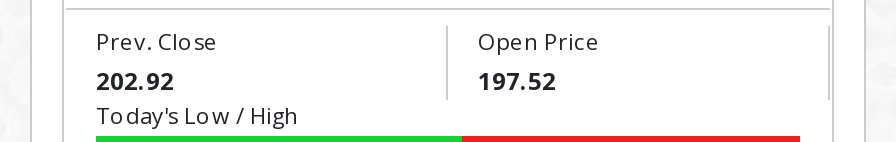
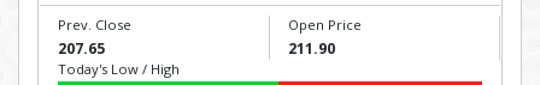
- 202.92
+ 207.65

- 197.52
+ 211.90
